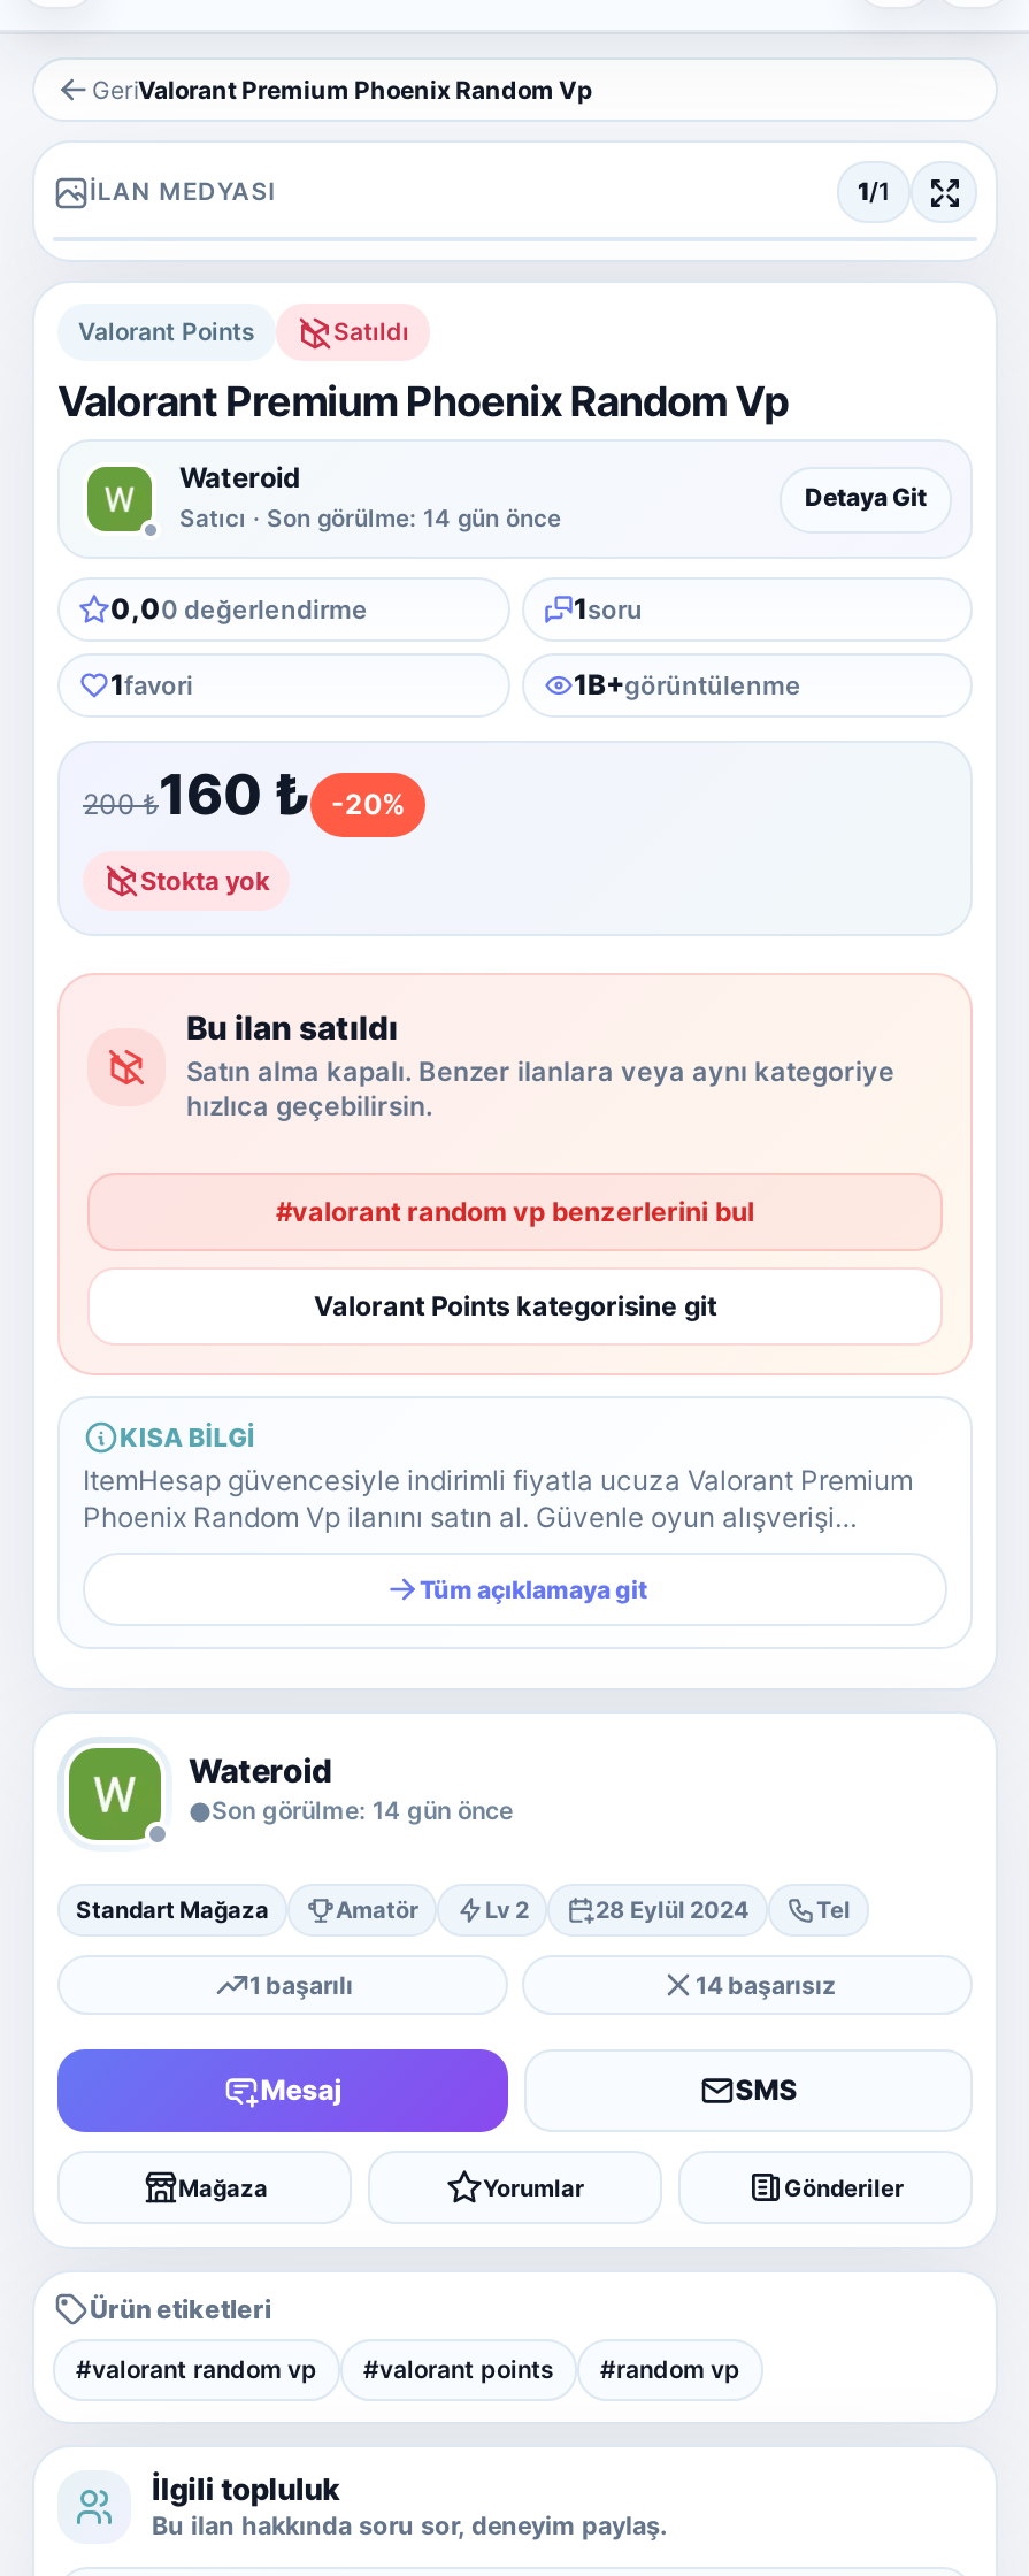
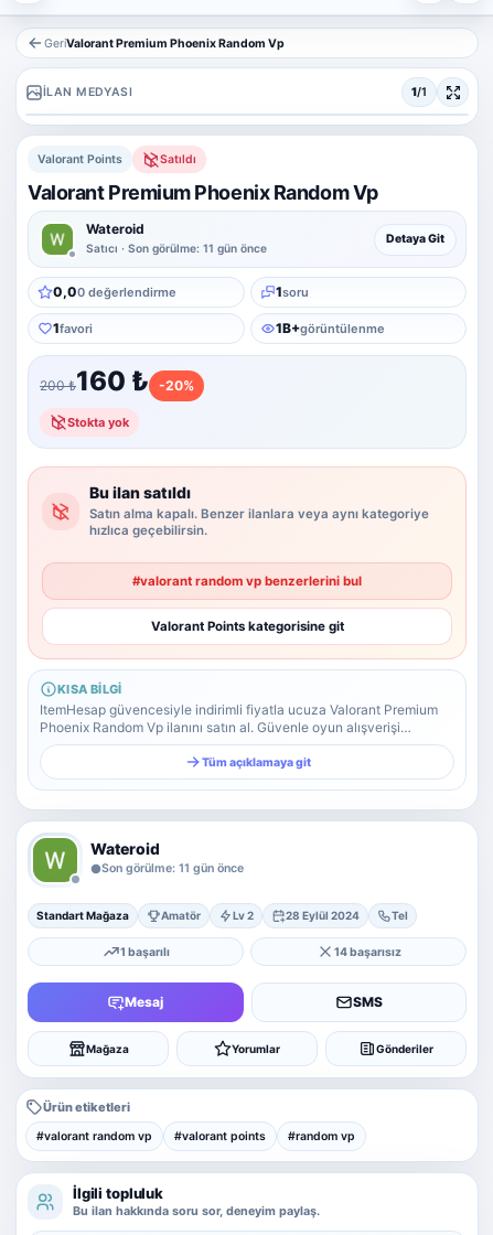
- Satıcı · Son görülme: 14 gün önce
+ Satıcı · Son görülme: 11 gün önce

- Son görülme: 14 gün önce
+ Son görülme: 11 gün önce
